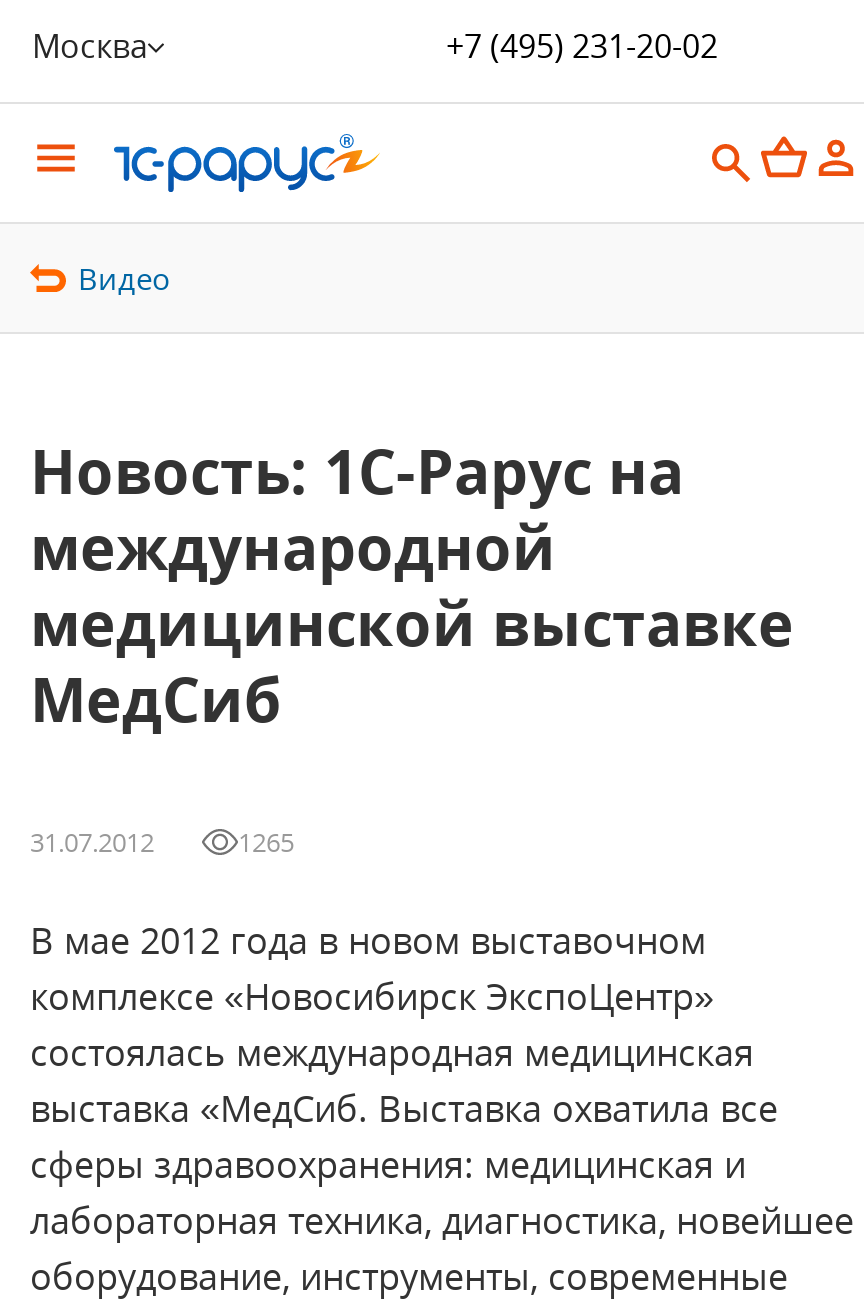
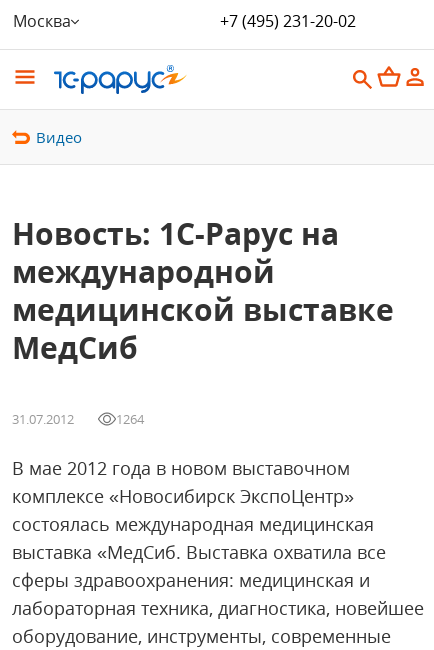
- 1265
+ 1264
